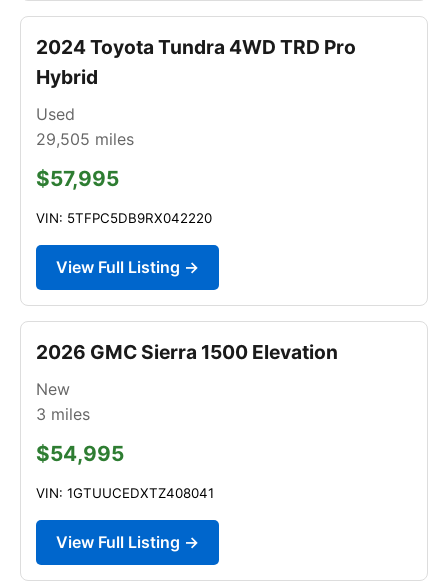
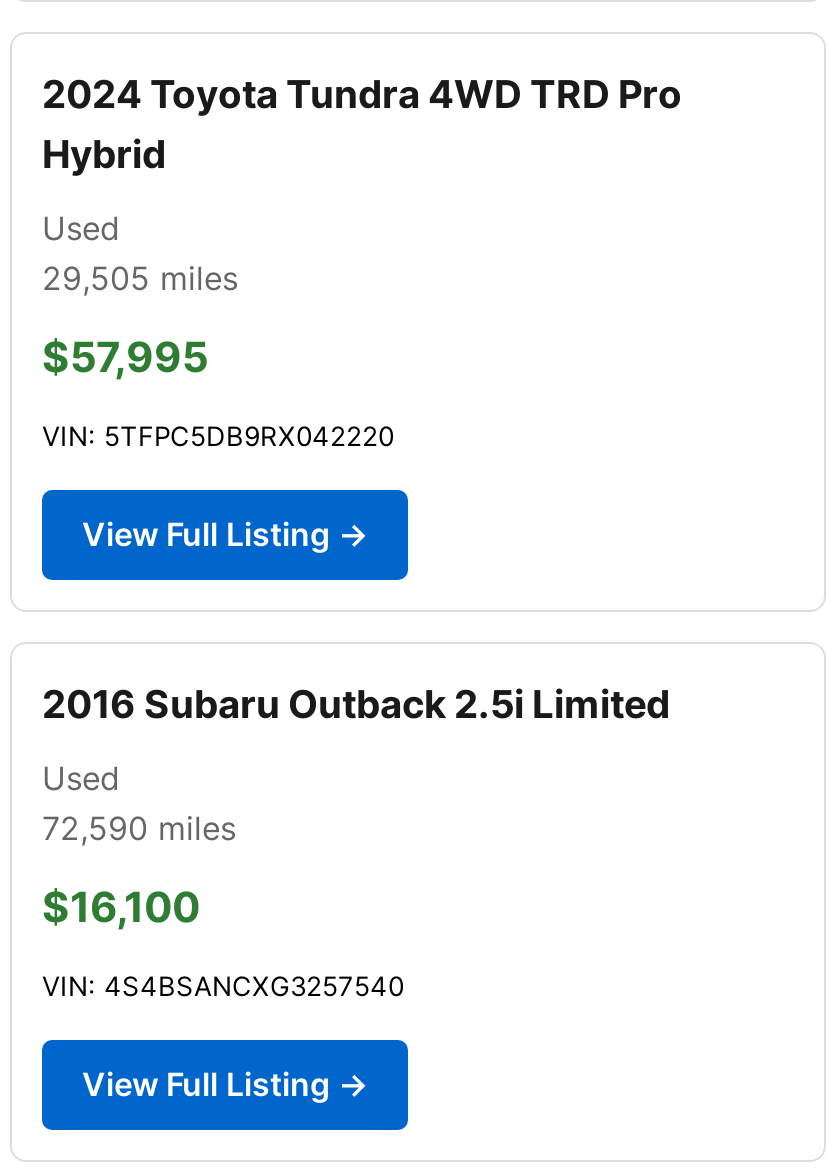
- 2026 GMC Sierra 1500 Elevation
+ 2016 Subaru Outback 2.5i Limited

- New
- 3 miles
+ Used
+ 72,590 miles

- $54,995
+ $16,100

- VIN: 1GTUUCEDXTZ408041
+ VIN: 4S4BSANCXG3257540
